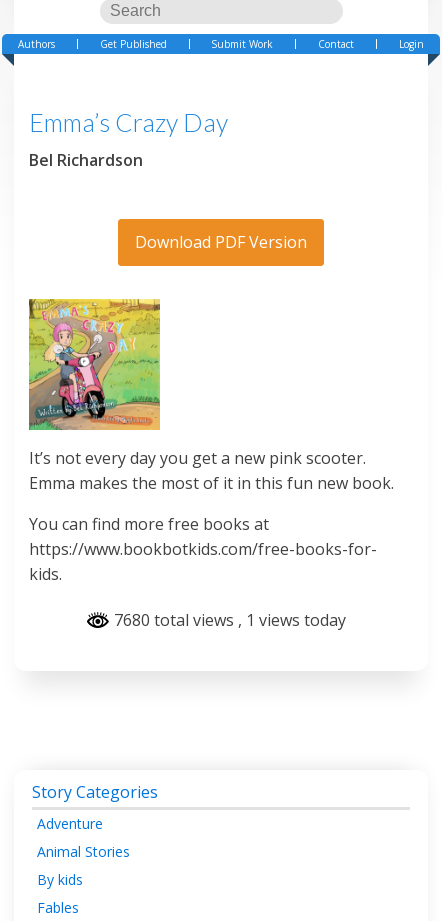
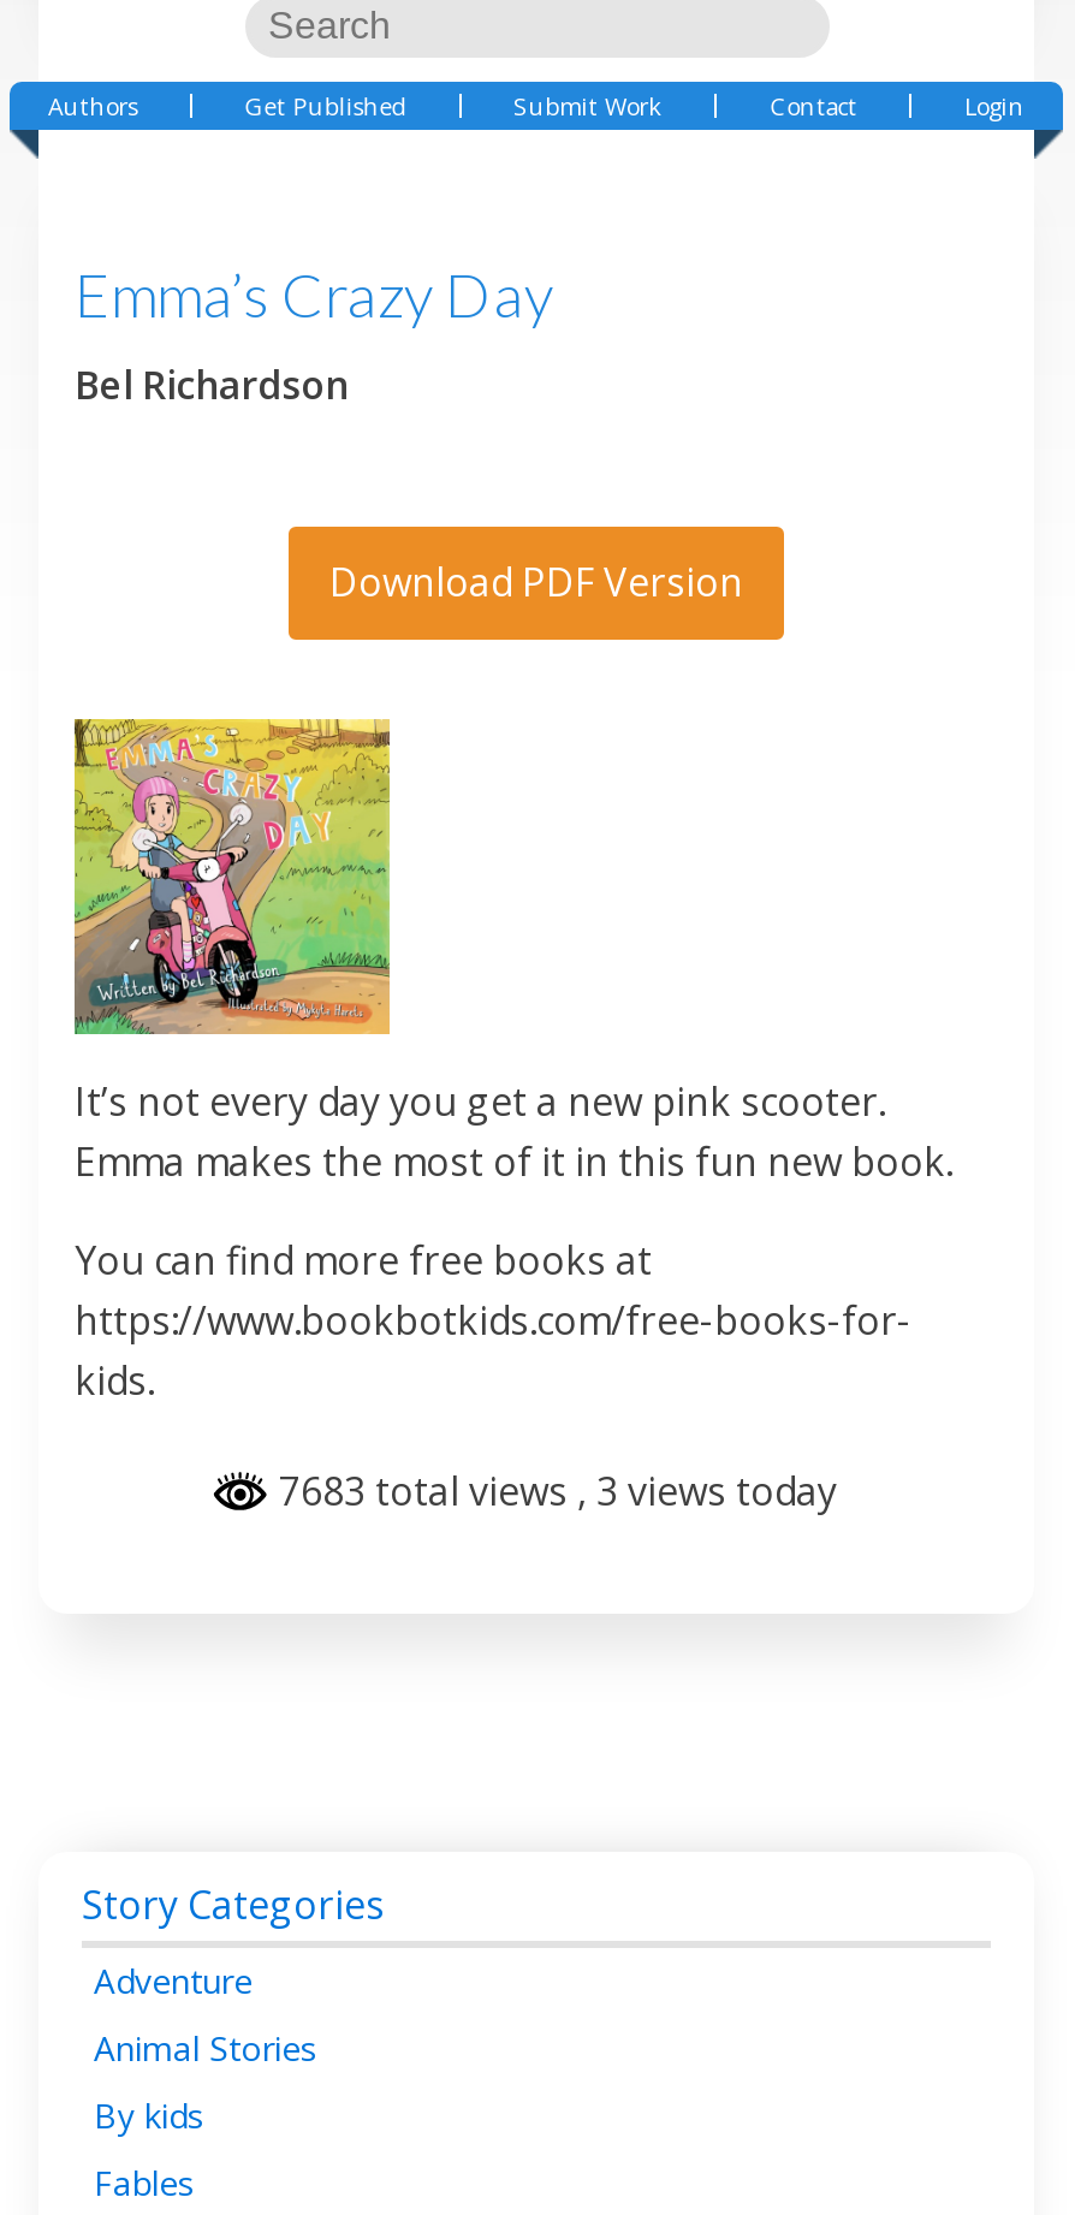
- 7680 total views, 1 views today
+ 7683 total views, 3 views today
